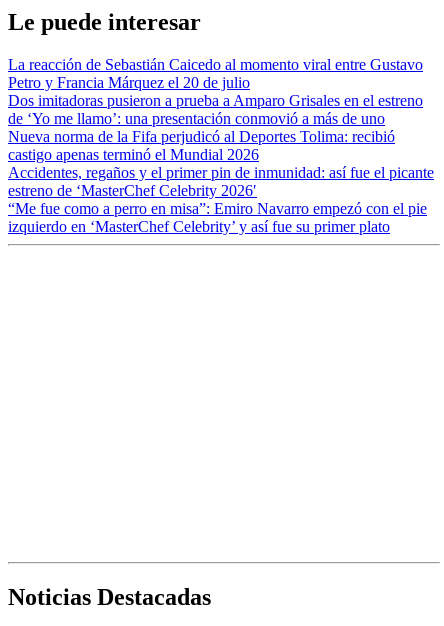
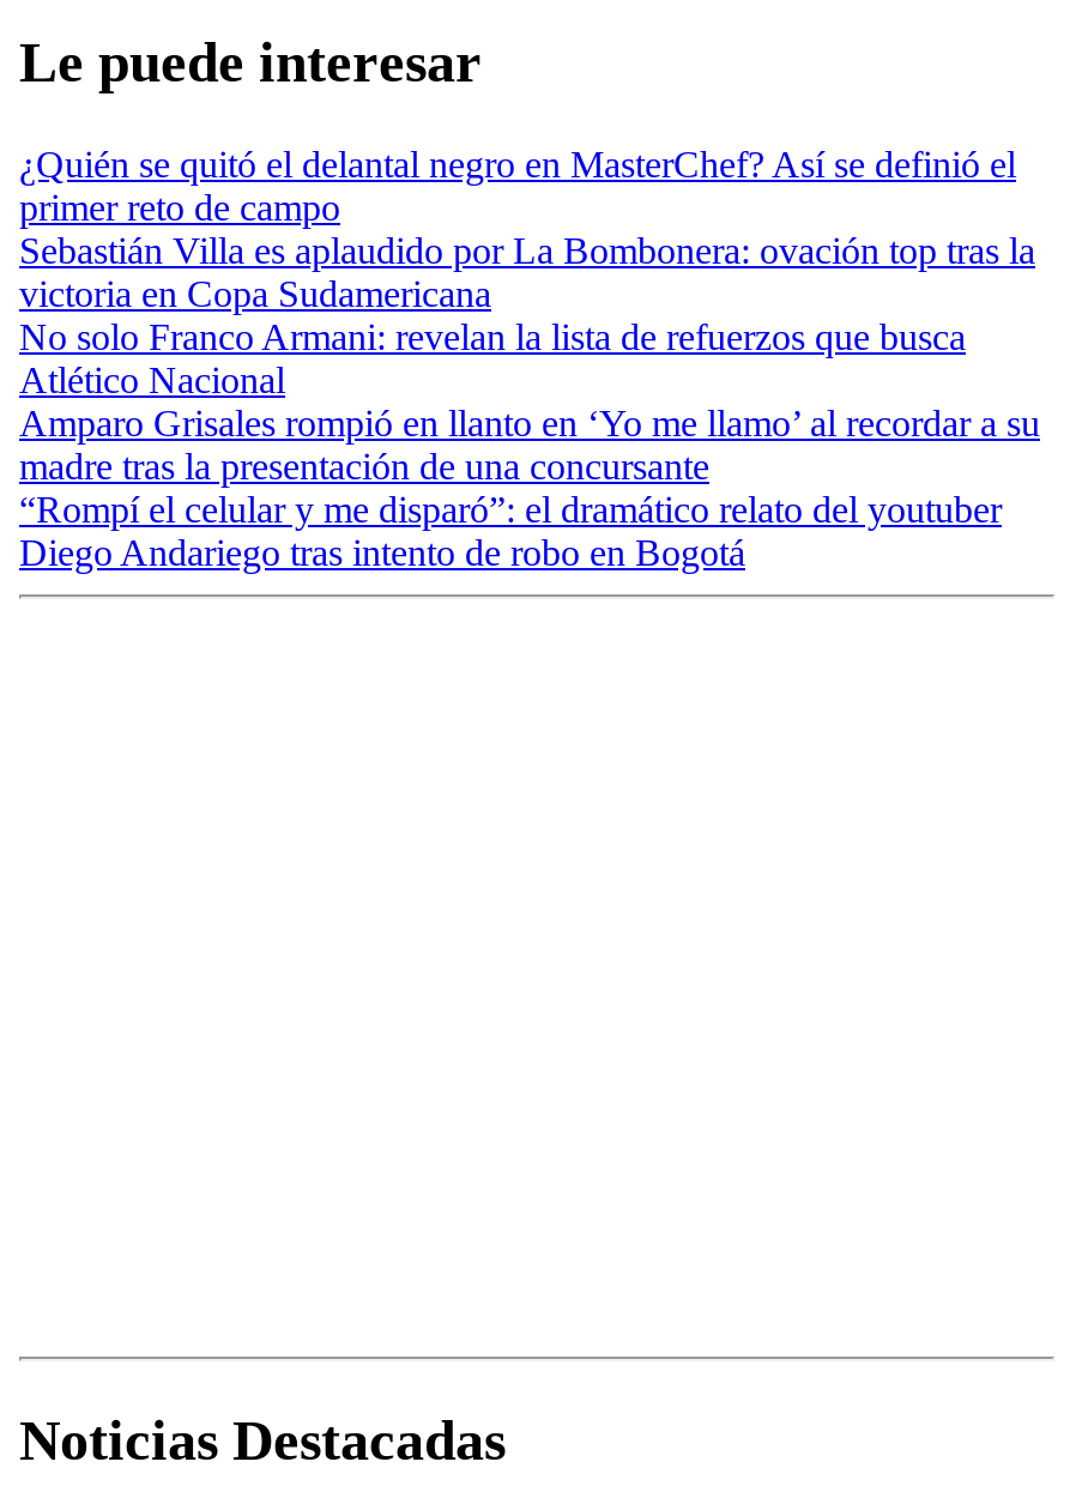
- La reacción de Sebastián Caicedo al momento viral entre Gustavo
- Petro y Francia Márquez el 20 de julio
- Dos imitadoras pusieron a prueba a Amparo Grisales en el estreno
- de ‘Yo me llamo’: una presentación conmovió a más de uno
- Nueva norma de la Fifa perjudicó al Deportes Tolima: recibió
- castigo apenas terminó el Mundial 2026
- Accidentes, regaños y el primer pin de inmunidad: así fue el picante
- estreno de ‘MasterChef Celebrity 2026′
- “Me fue como a perro en misa”: Emiro Navarro empezó con el pie
- izquierdo en ‘MasterChef Celebrity’ y así fue su primer plato
+ ¿Quién se quitó el delantal negro en MasterChef? Así se definió el
+ primer reto de campo
+ Sebastián Villa es aplaudido por La Bombonera: ovación top tras la
+ victoria en Copa Sudamericana
+ No solo Franco Armani: revelan la lista de refuerzos que busca
+ Atlético Nacional
+ Amparo Grisales rompió en llanto en ‘Yo me llamo’ al recordar a su
+ madre tras la presentación de una concursante
+ “Rompí el celular y me disparó”: el dramático relato del youtuber
+ Diego Andariego tras intento de robo en Bogotá
